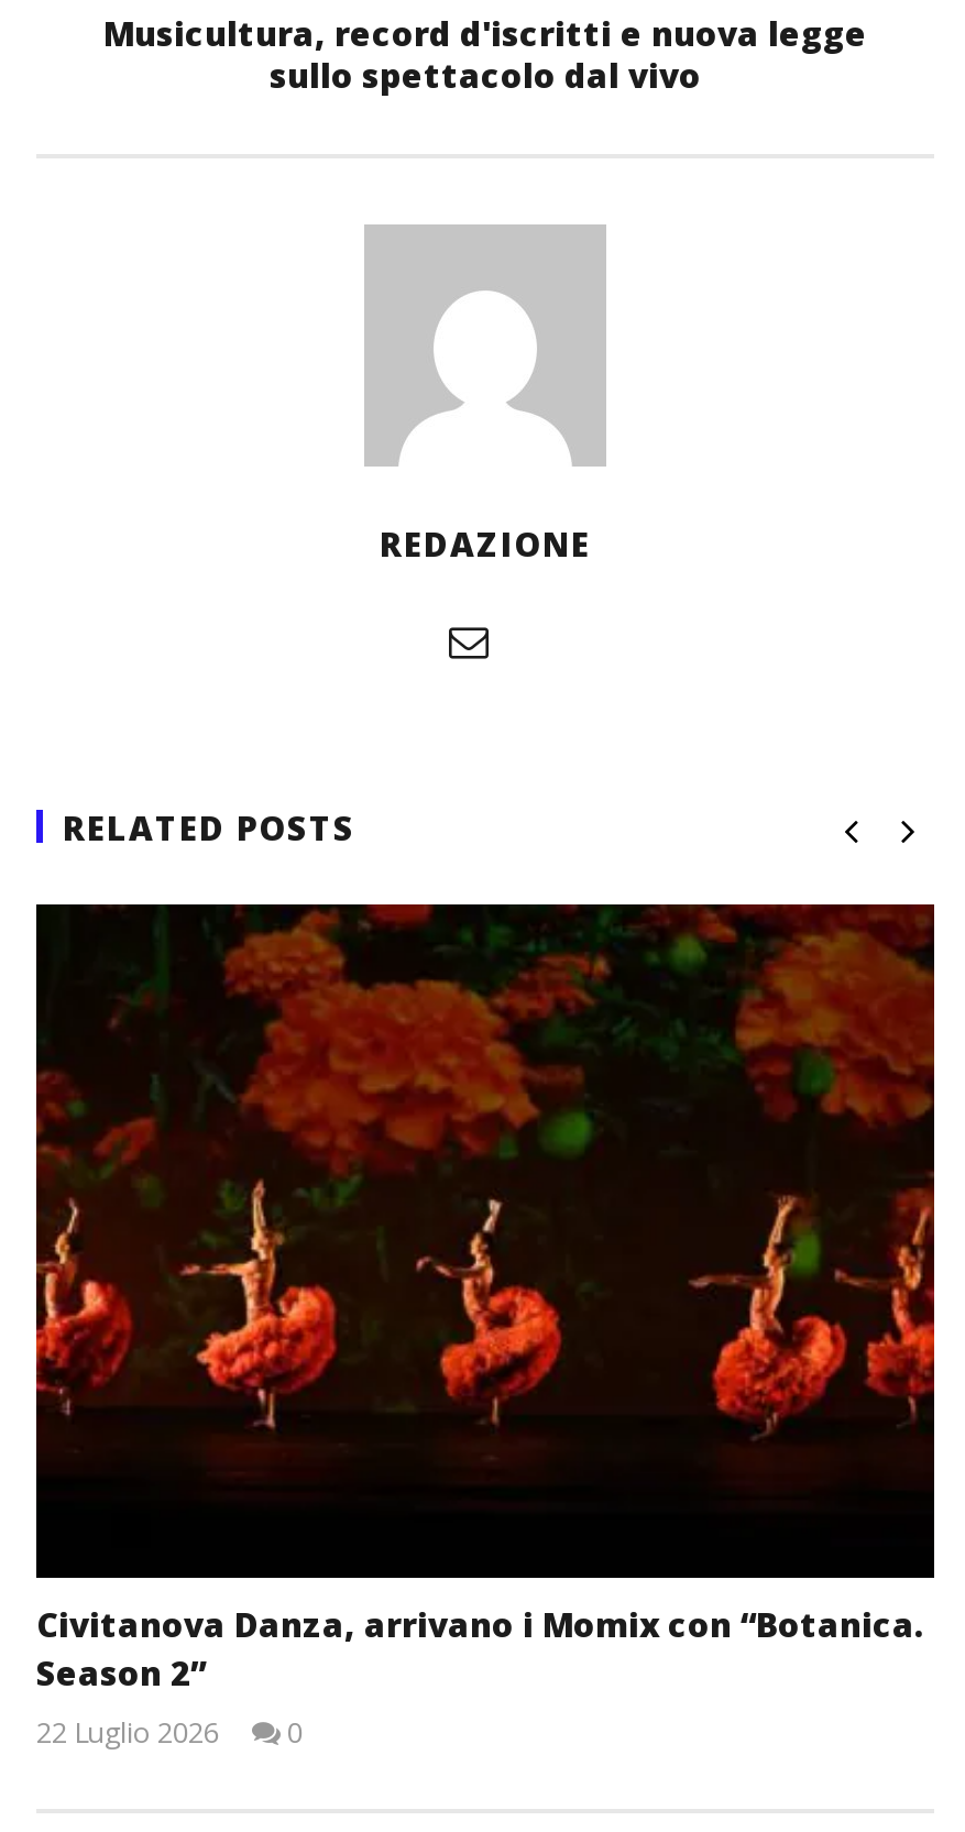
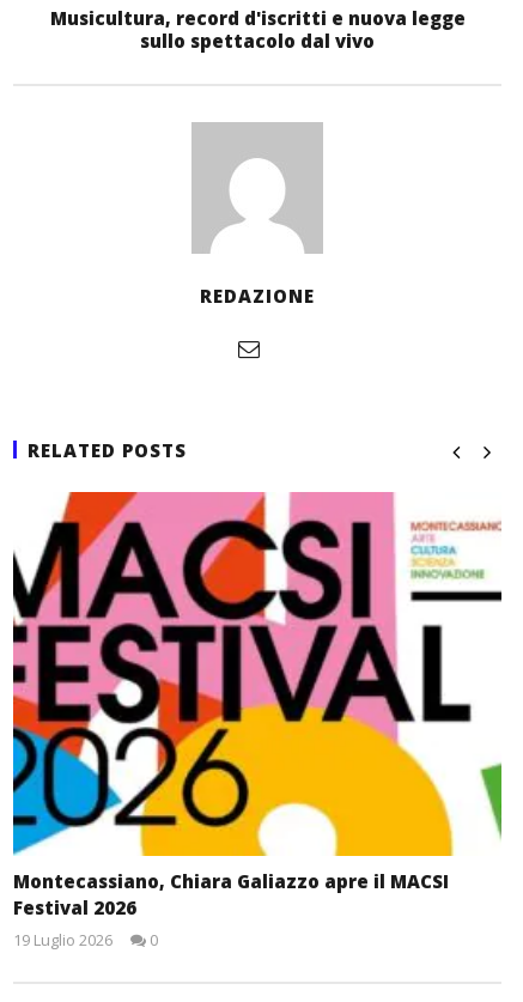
- [image]
- Civitanova Danza, arrivano i Momix con “Botanica.
- Season 2”
- 22 Luglio 2026
+ [image]
+ Montecassiano, Chiara Galiazzo apre il MACSI
+ Festival 2026
+ 19 Luglio 2026
